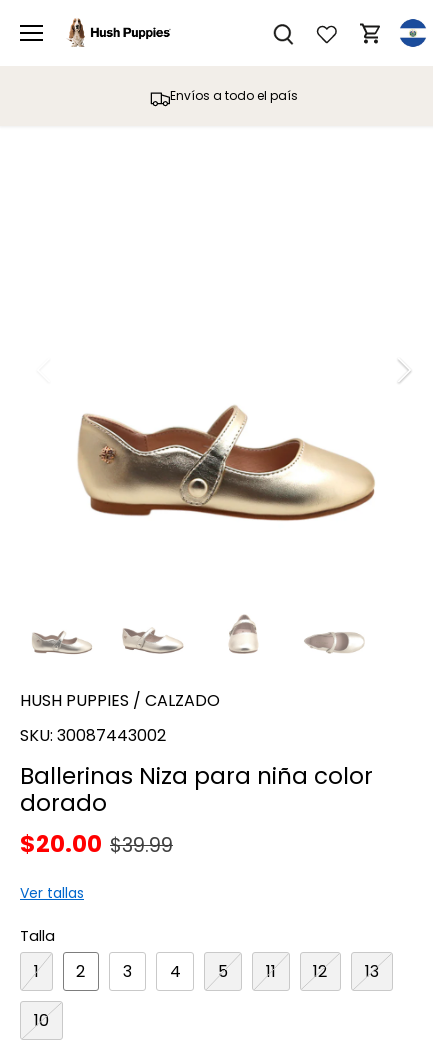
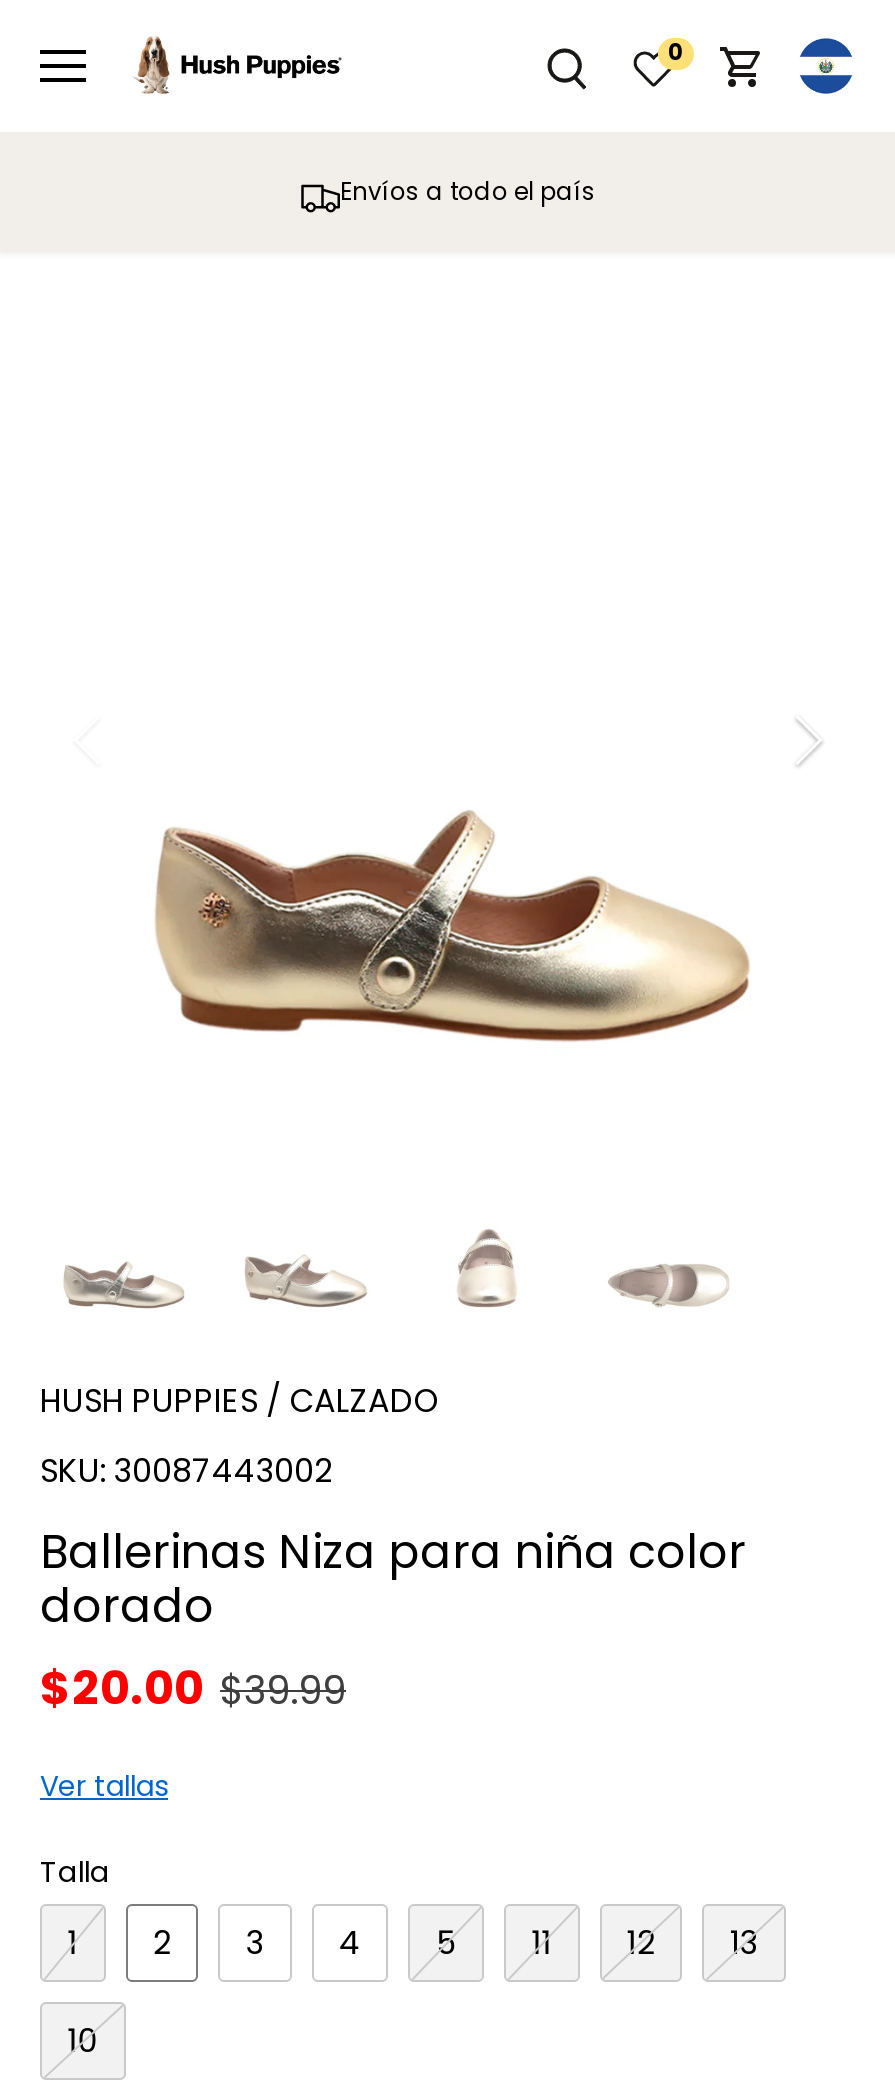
+ 0
